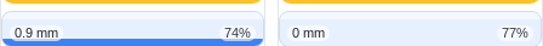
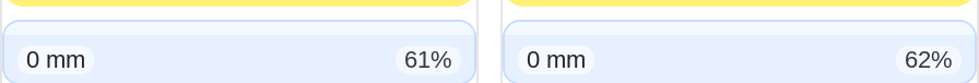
- 0.9 mm
- 74%
+ 0 mm
+ 61%

- 77%
+ 62%
